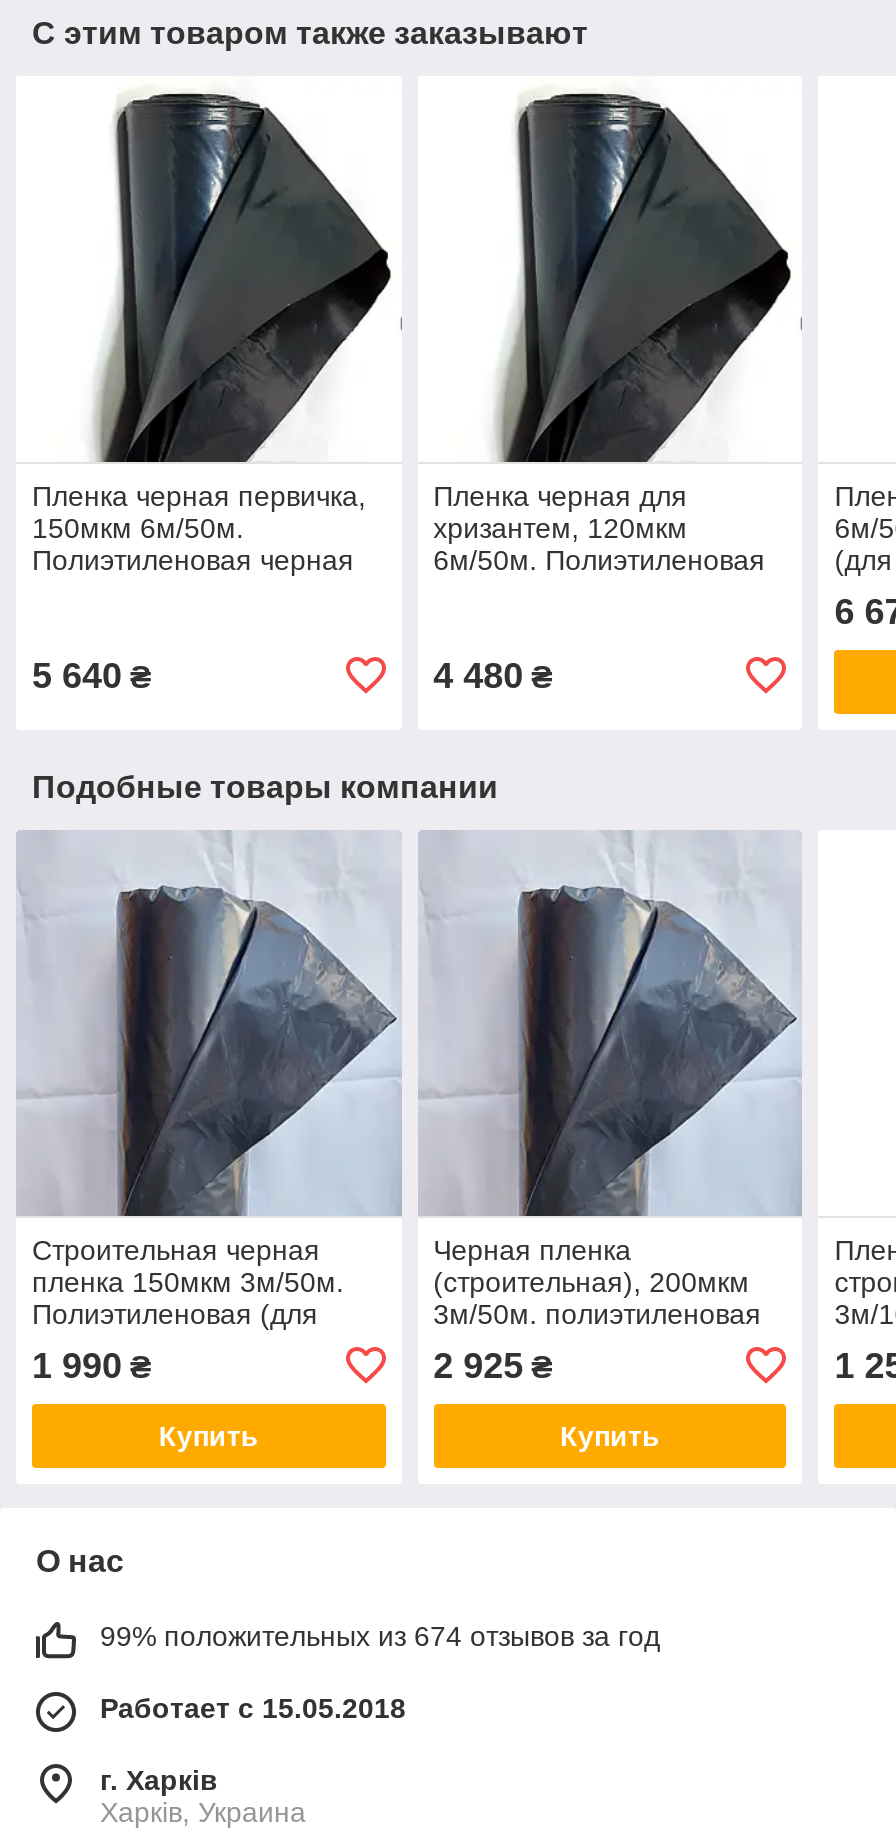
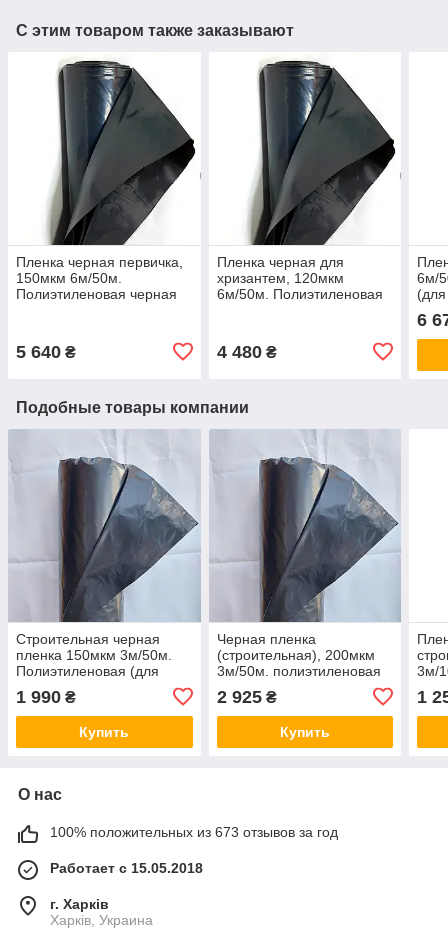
- 99% положительных из 674 отзывов за год
+ 100% положительных из 673 отзывов за год
